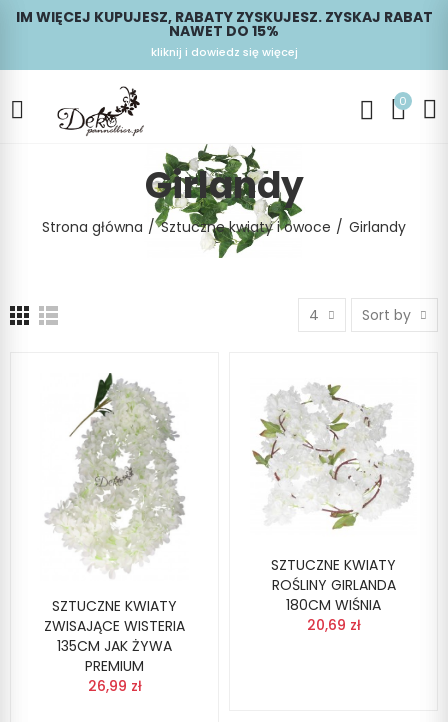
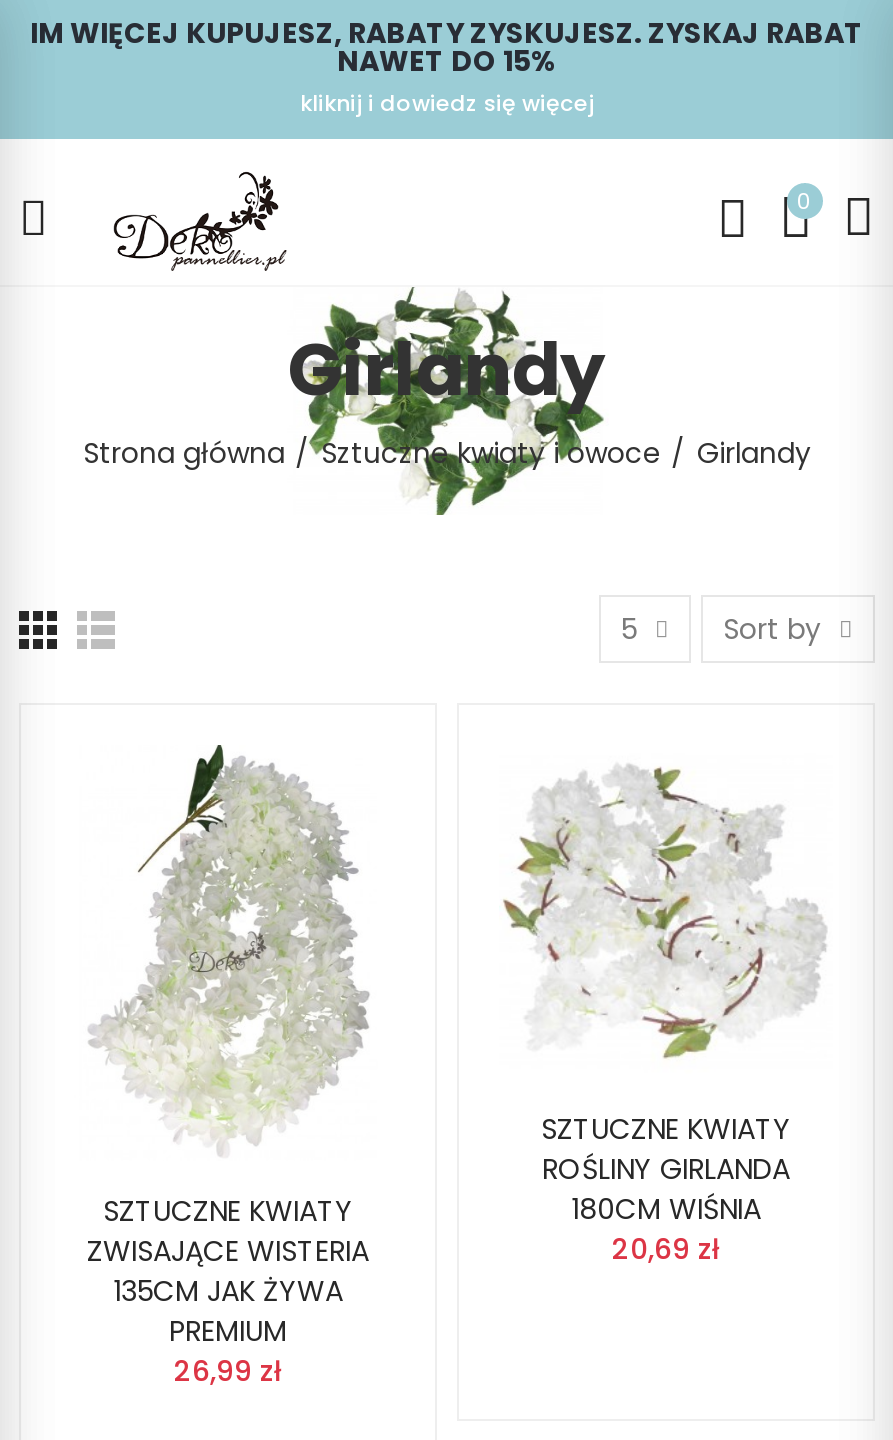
- 4
+ 5
